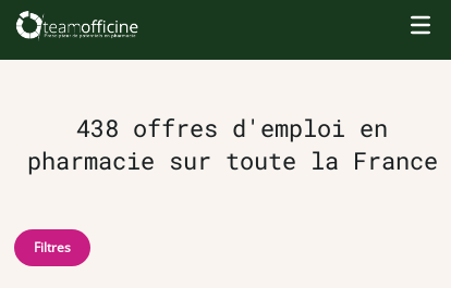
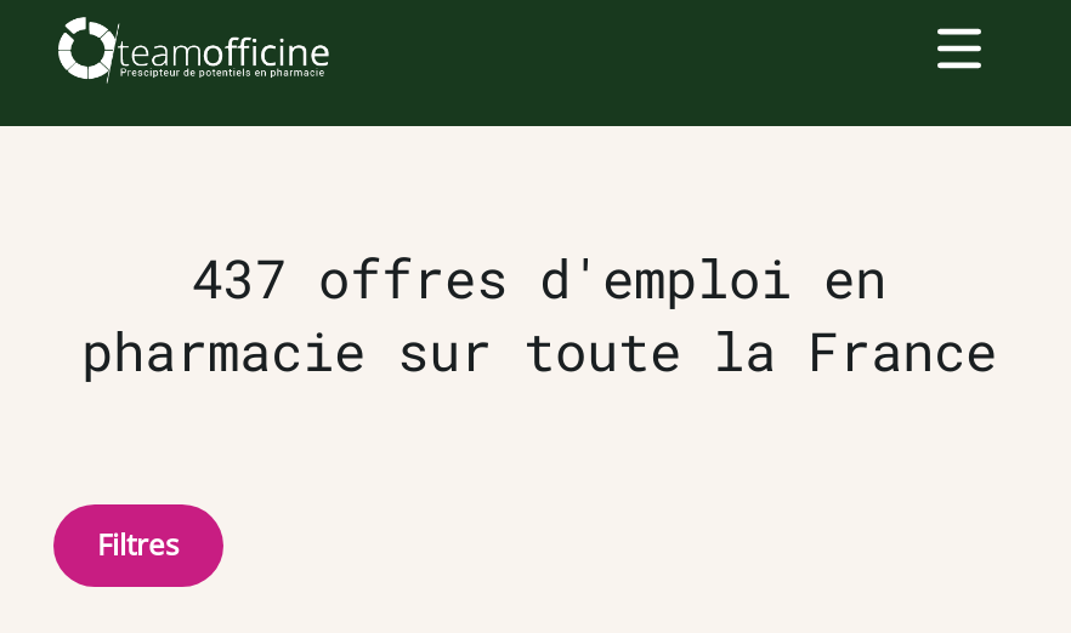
- 438 offres d'emploi en
+ 437 offres d'emploi en
